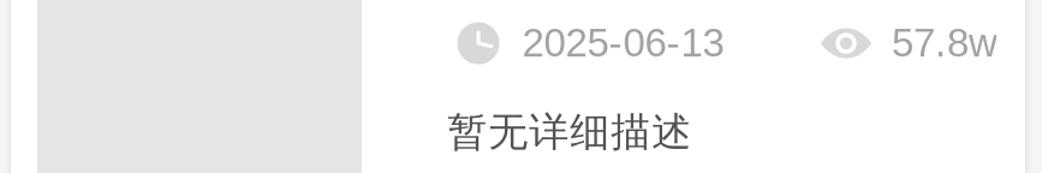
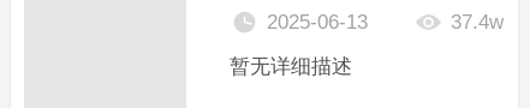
- 57.8w
+ 37.4w
